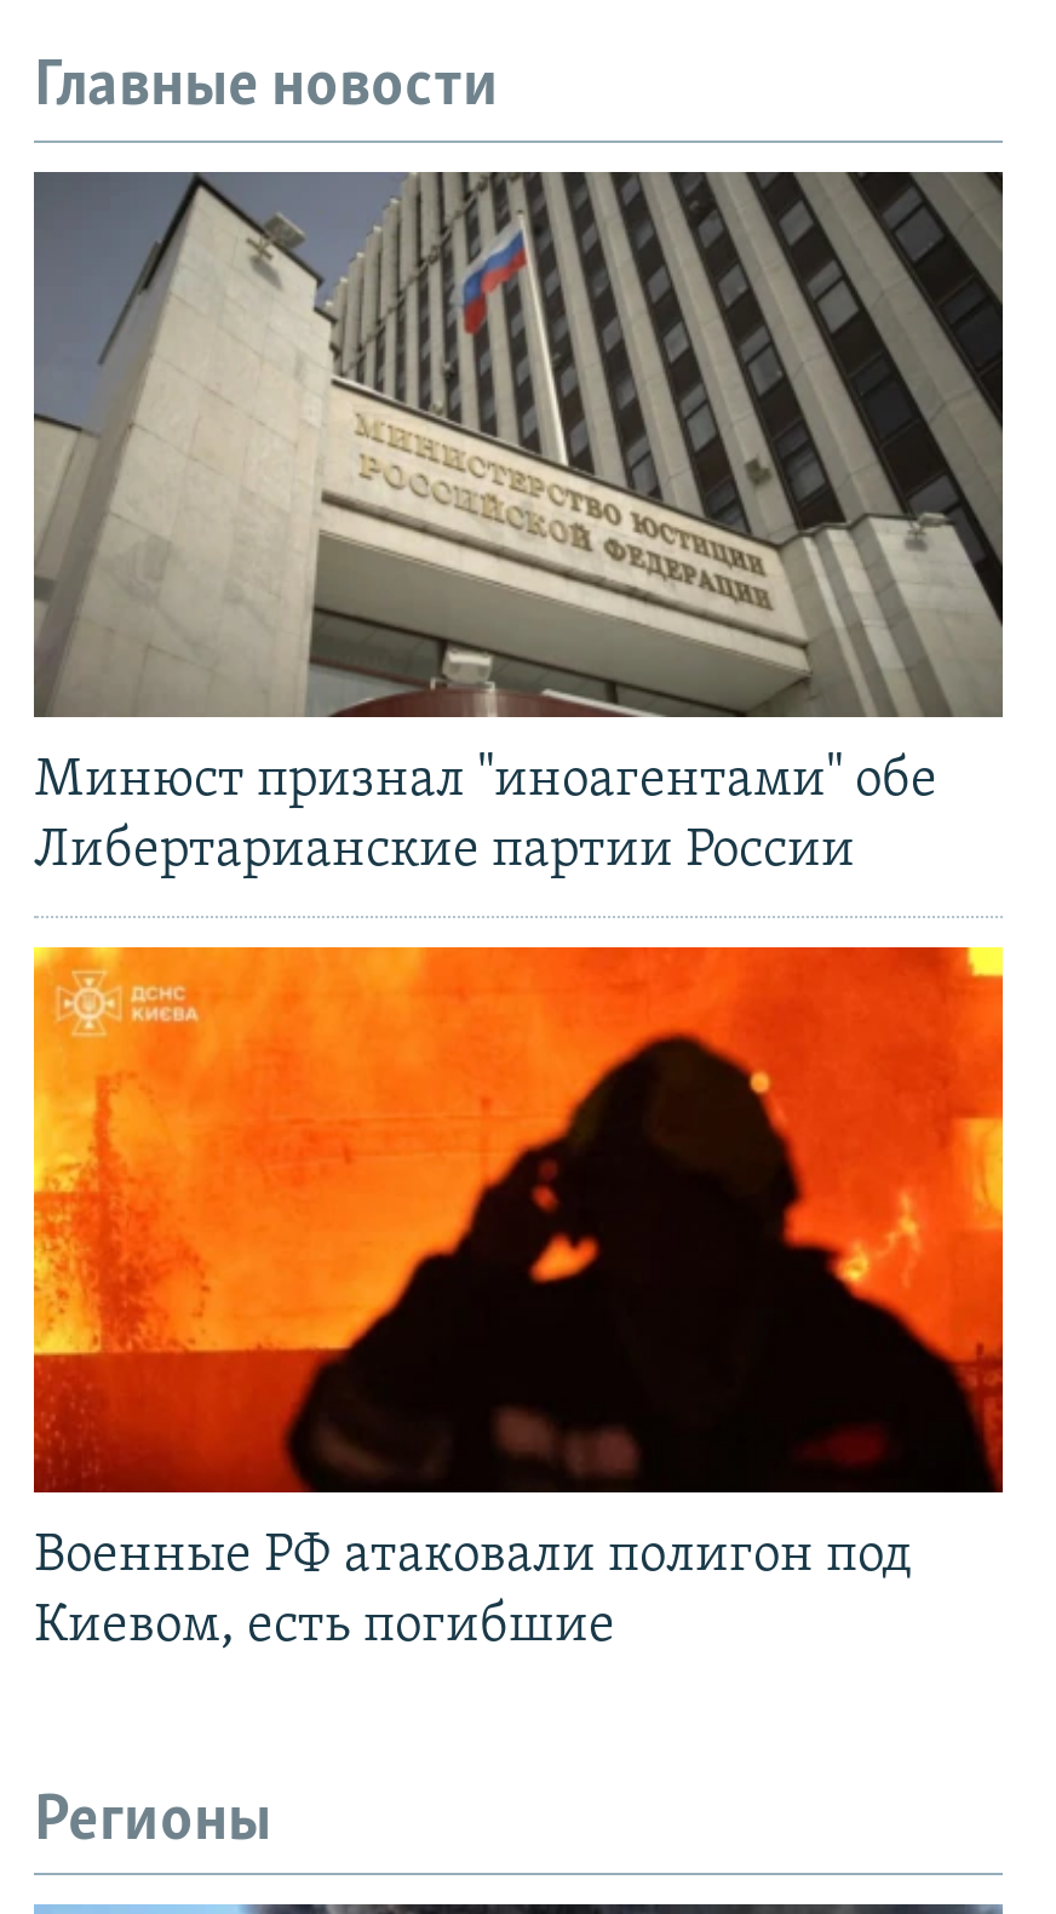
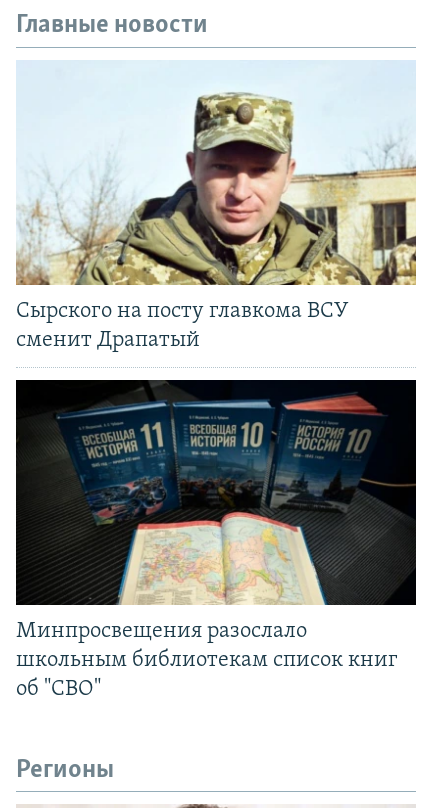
- [image]
- Минюст признал "иноагентами" обе
- Либертарианские партии России
+ [image]
+ Сырского на посту главкома ВСУ
+ сменит Драпатый

- [image]
- Военные РФ атаковали полигон под
- Киевом, есть погибшие
+ [image]
+ Минпросвещения разослало
+ школьным библиотекам список книг
+ об "СВО"
